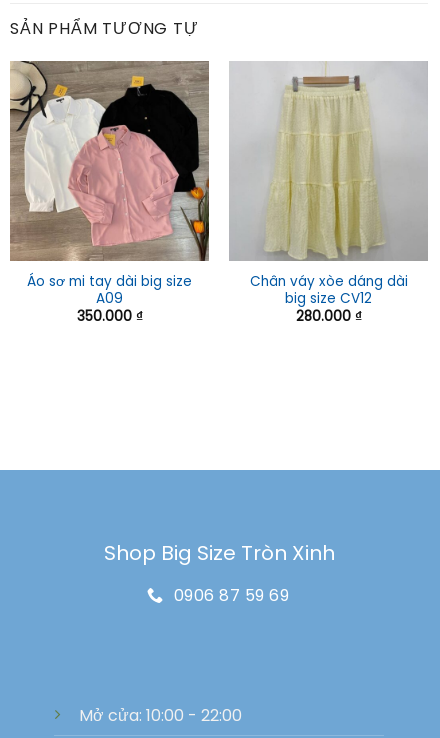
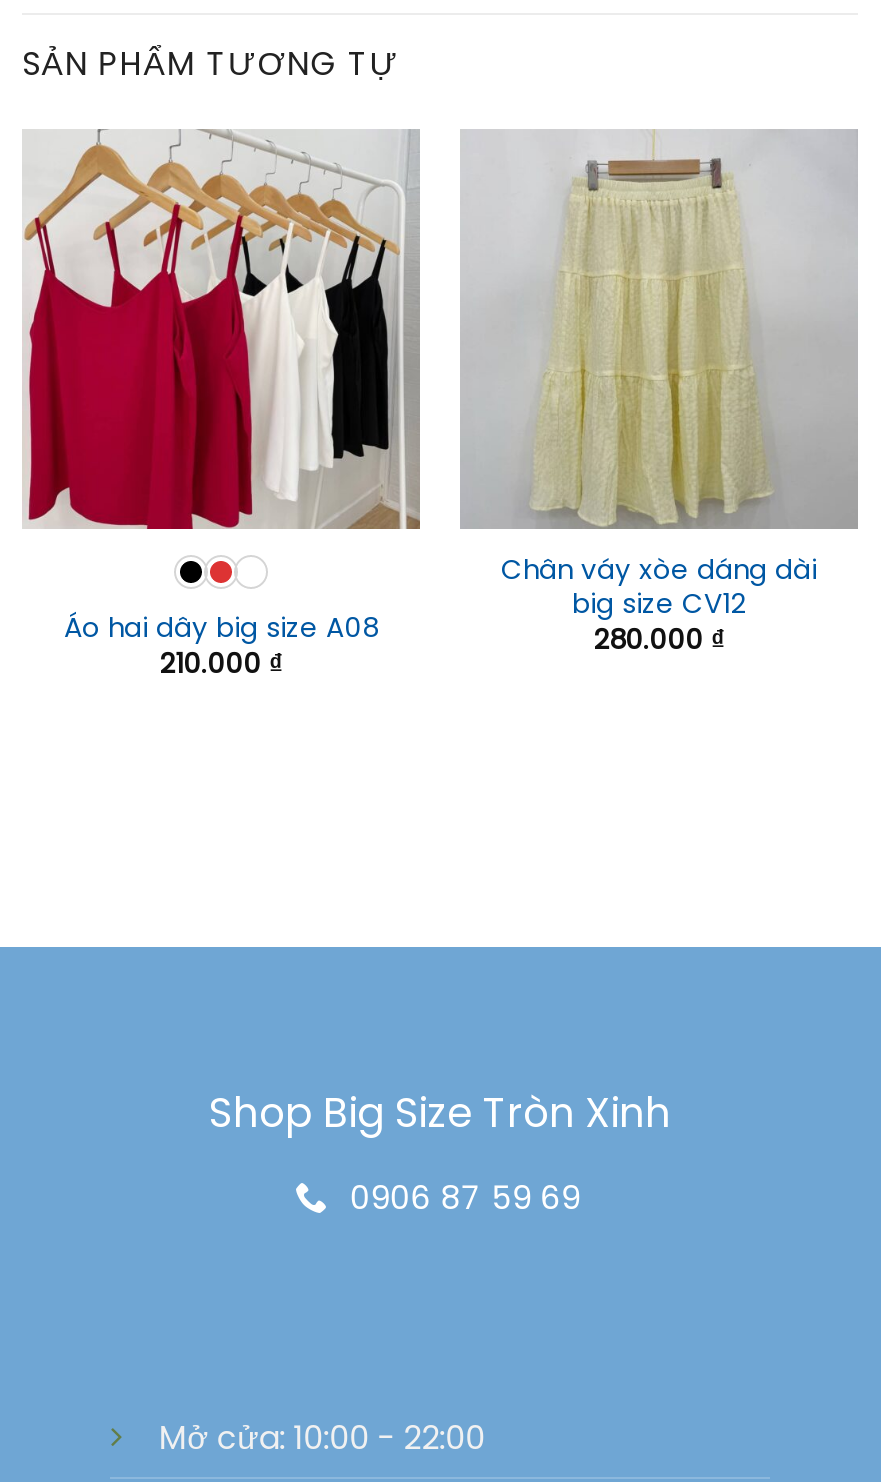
- [image]
- Áo sơ mi tay dài big size
- A09
- 350.000 ₫
+ [image]
+ Áo hai dây big size A08
+ 210.000 ₫
